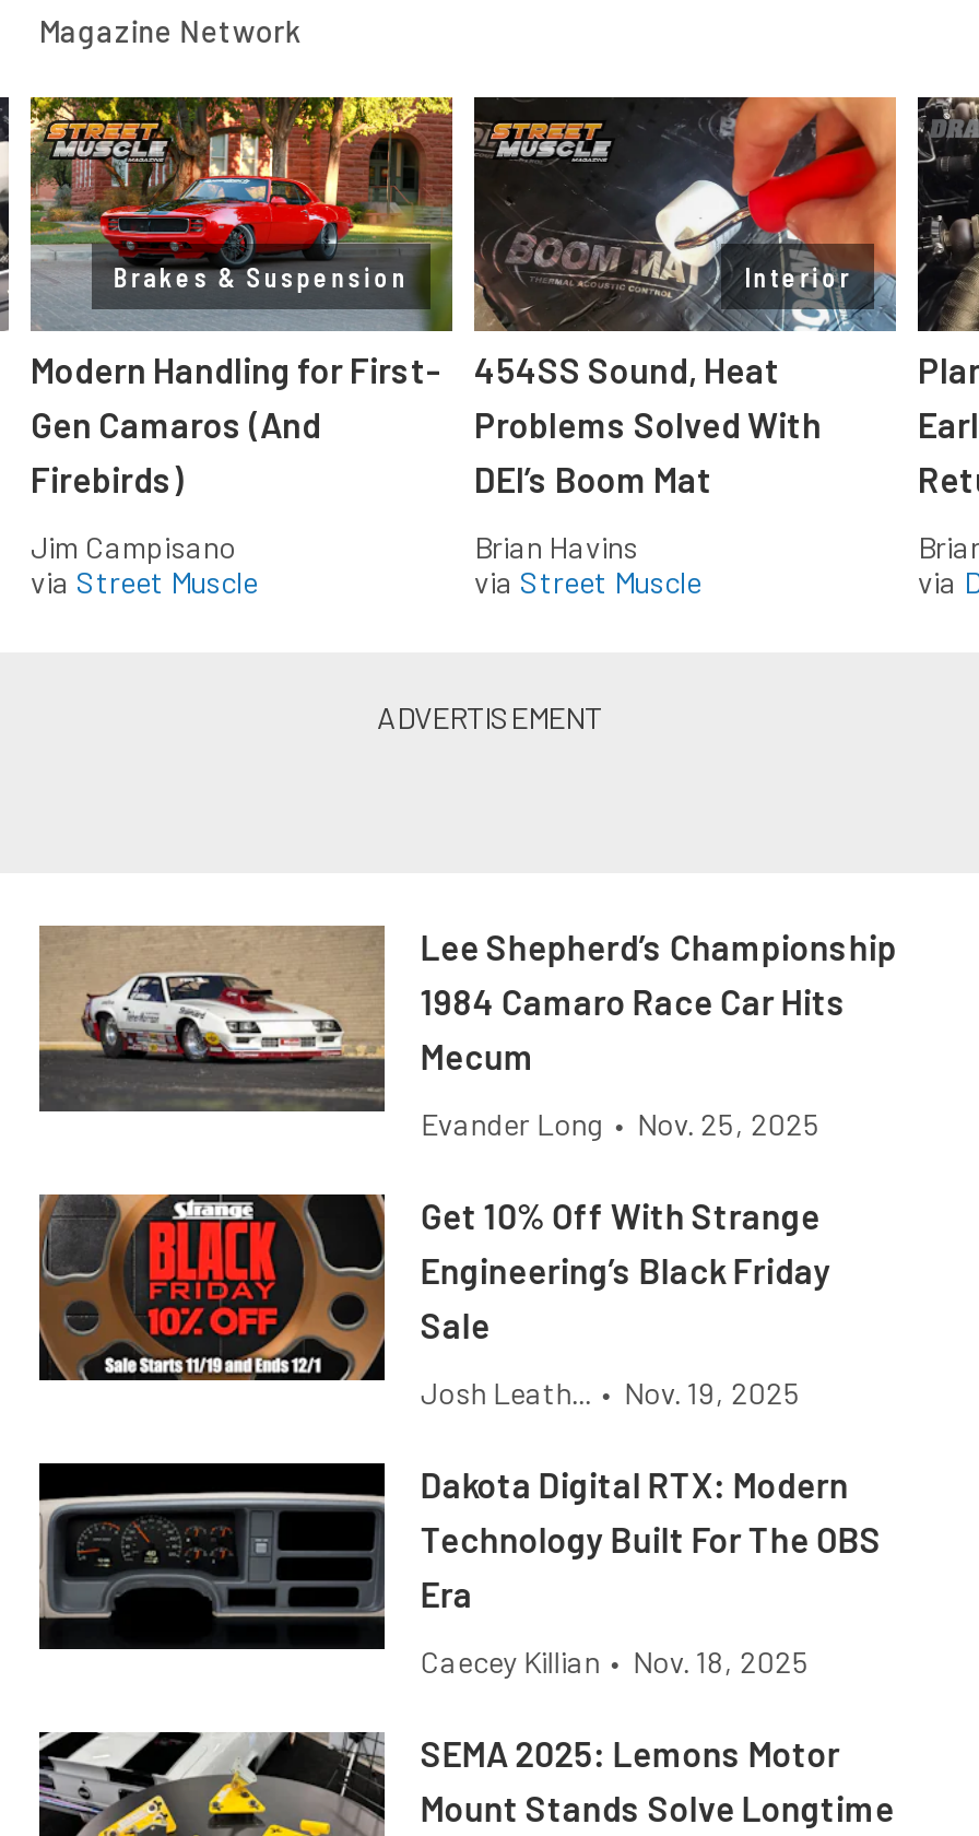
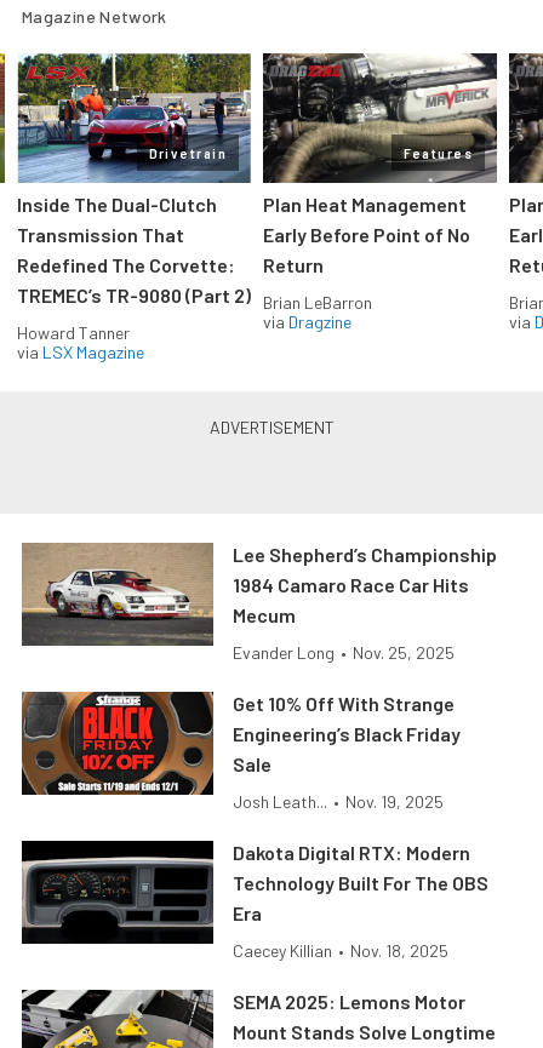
- [image]
- Brakes & Suspension
+ [image]
+ Drivetrain

- [image]
- Interior
+ [image]
+ Features

- Modern Handling for First-
- Gen Camaros (And
- Firebirds)
+ Inside The Dual-Clutch
+ Transmission That
+ Redefined The Corvette:
+ TREMEC’s TR-9080 (Part 2)

- 454SS Sound, Heat
- Problems Solved With
- DEI’s Boom Mat
+ Plan Heat Management
+ Early Before Point of No
+ Return

- Jim Campisano
- via Street Muscle
+ Howard Tanner
+ via LSX Magazine

- Brian Havins
- via Street Muscle
+ Brian LeBarron
+ via Dragzine
